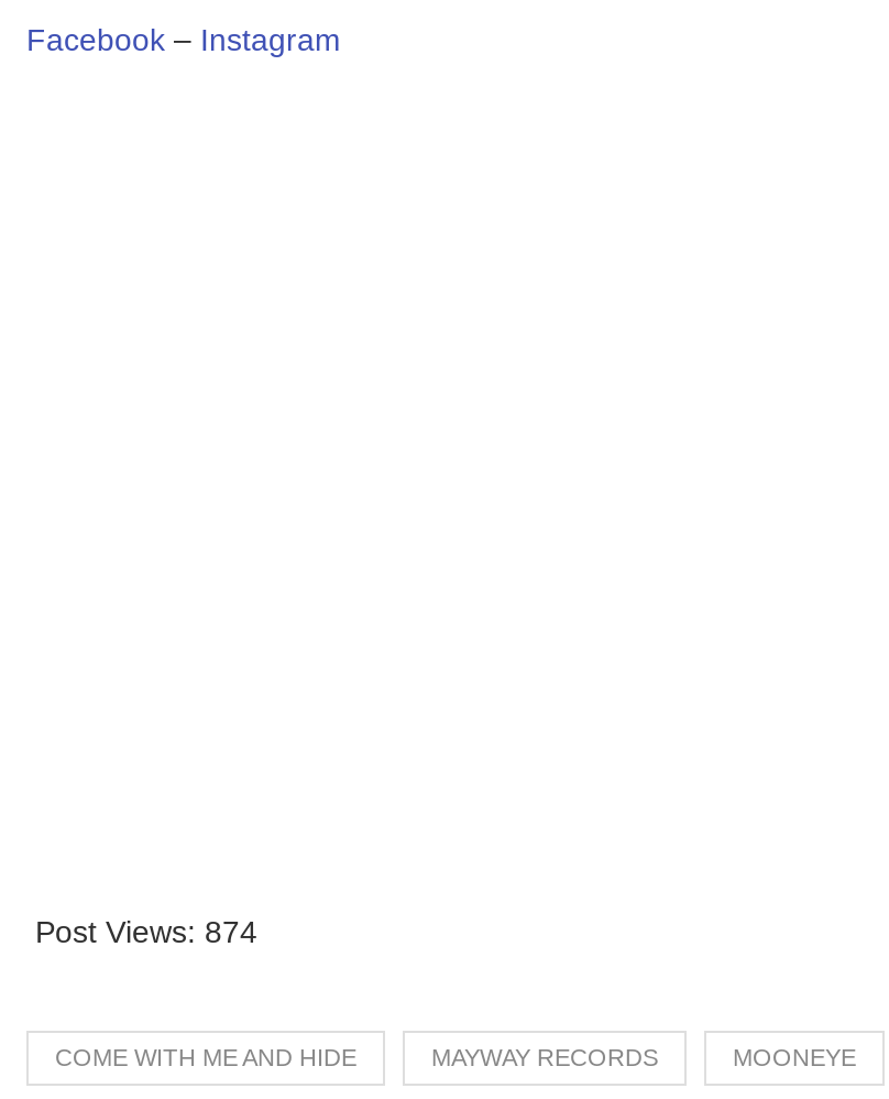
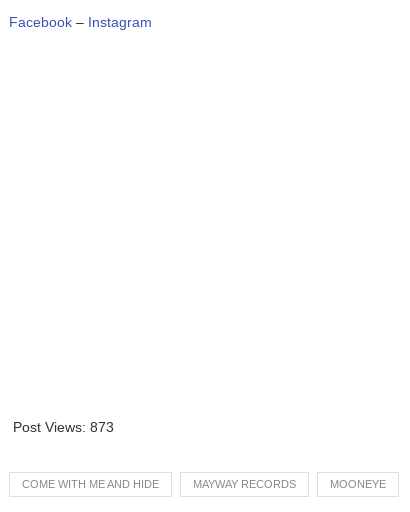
- Post Views: 874
+ Post Views: 873
